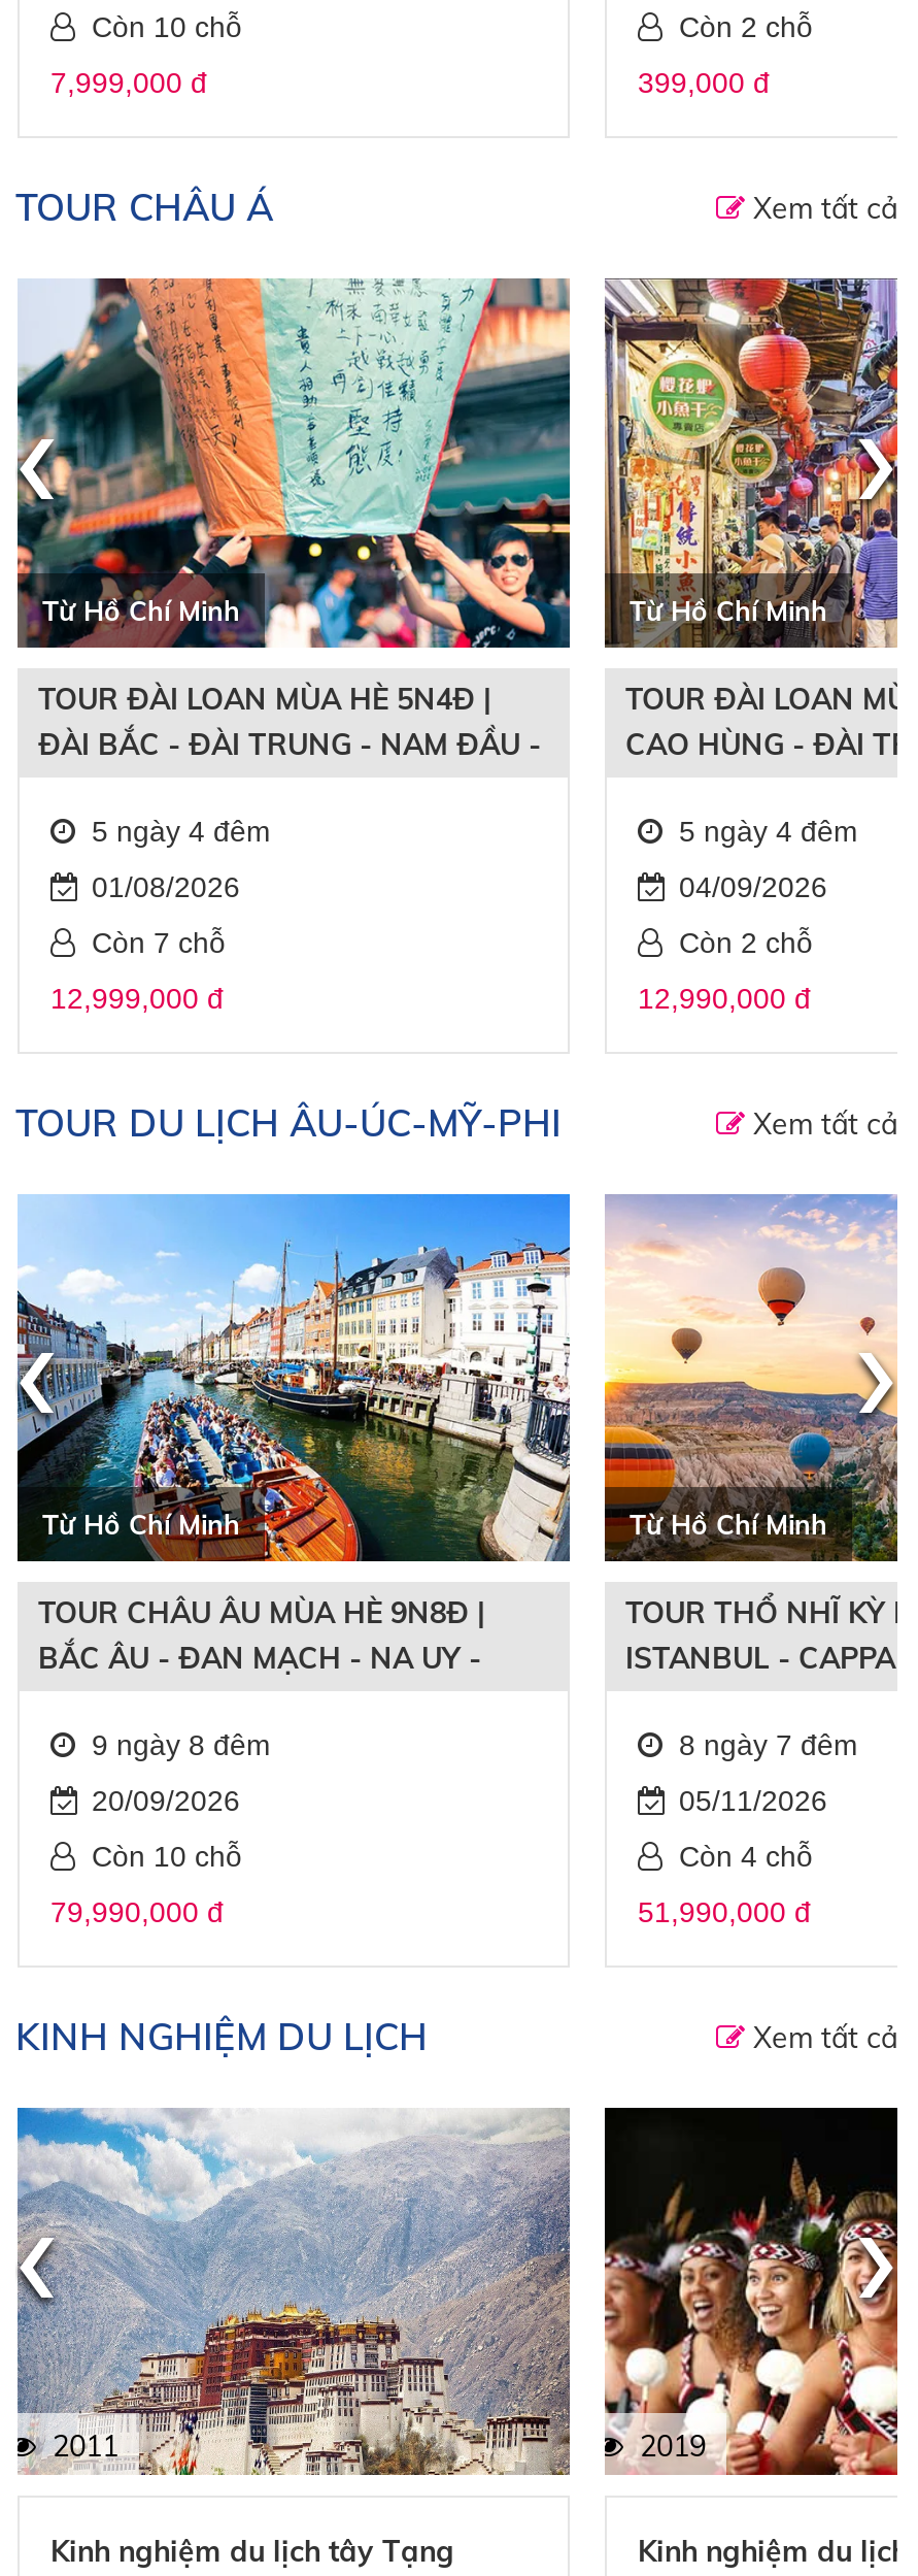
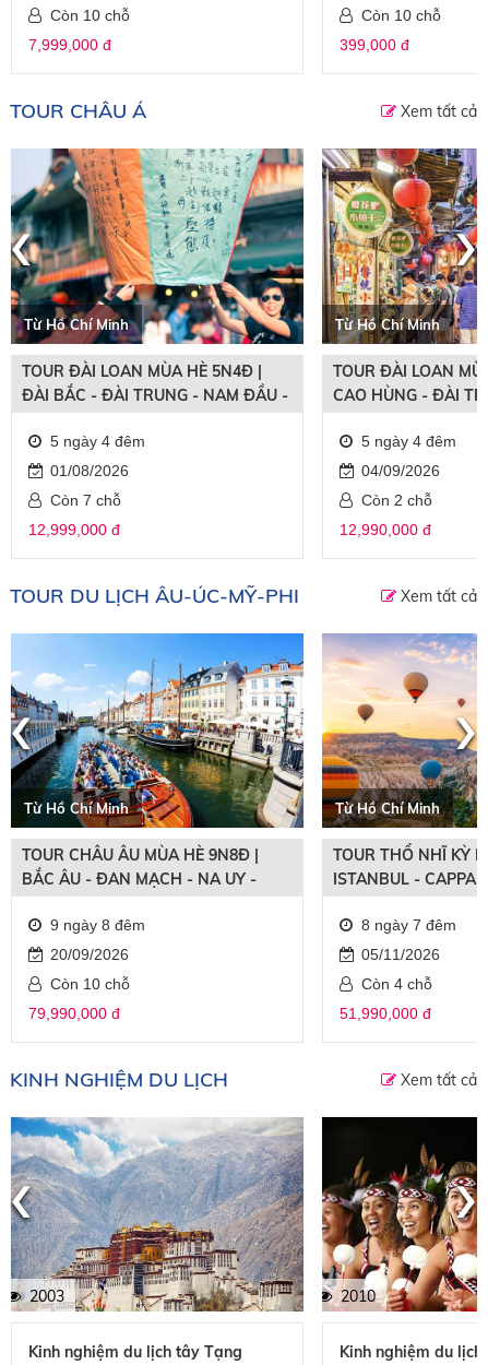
- Còn 2 chỗ
+ Còn 10 chỗ

- 2011
+ 2003

- 2019
+ 2010
